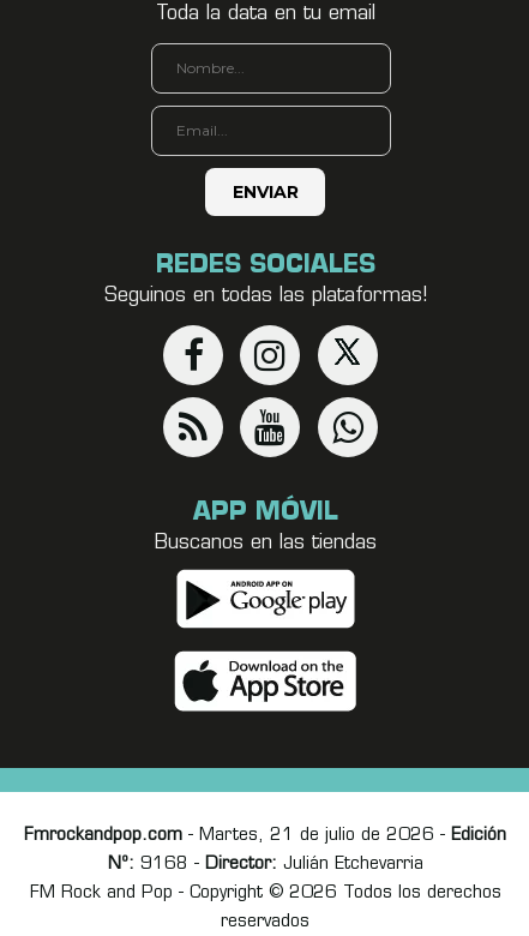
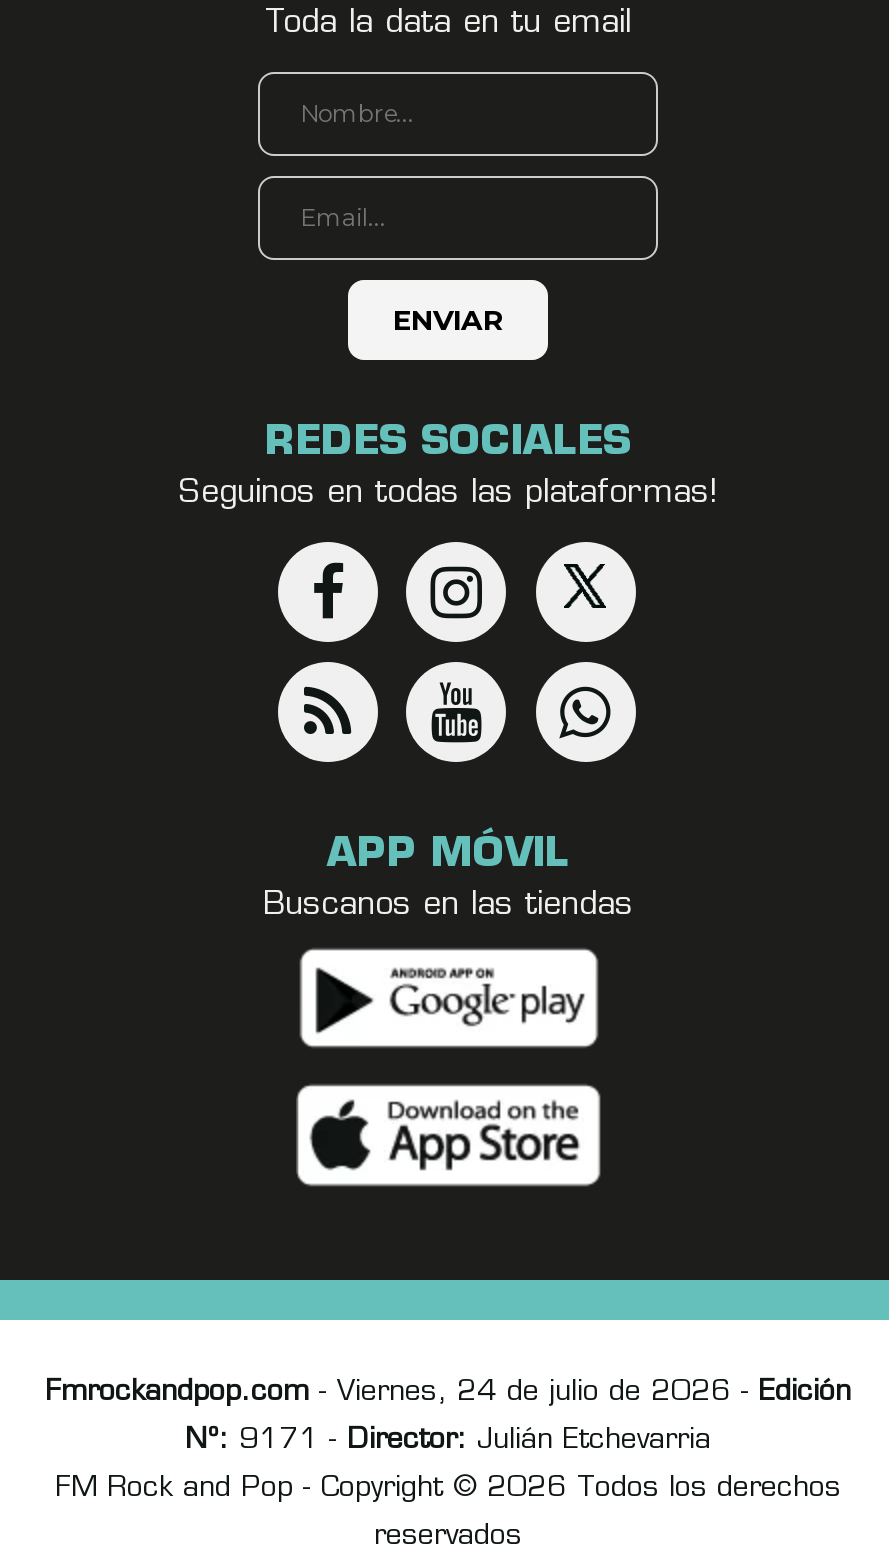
- Fmrockandpop.com - Martes, 21 de julio de 2026 - Edición
+ Fmrockandpop.com - Viernes, 24 de julio de 2026 - Edición

- Nº: 9168 - Director: Julián Etchevarria
+ Nº: 9171 - Director: Julián Etchevarria
